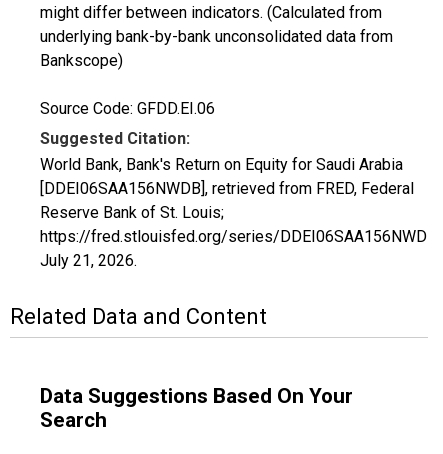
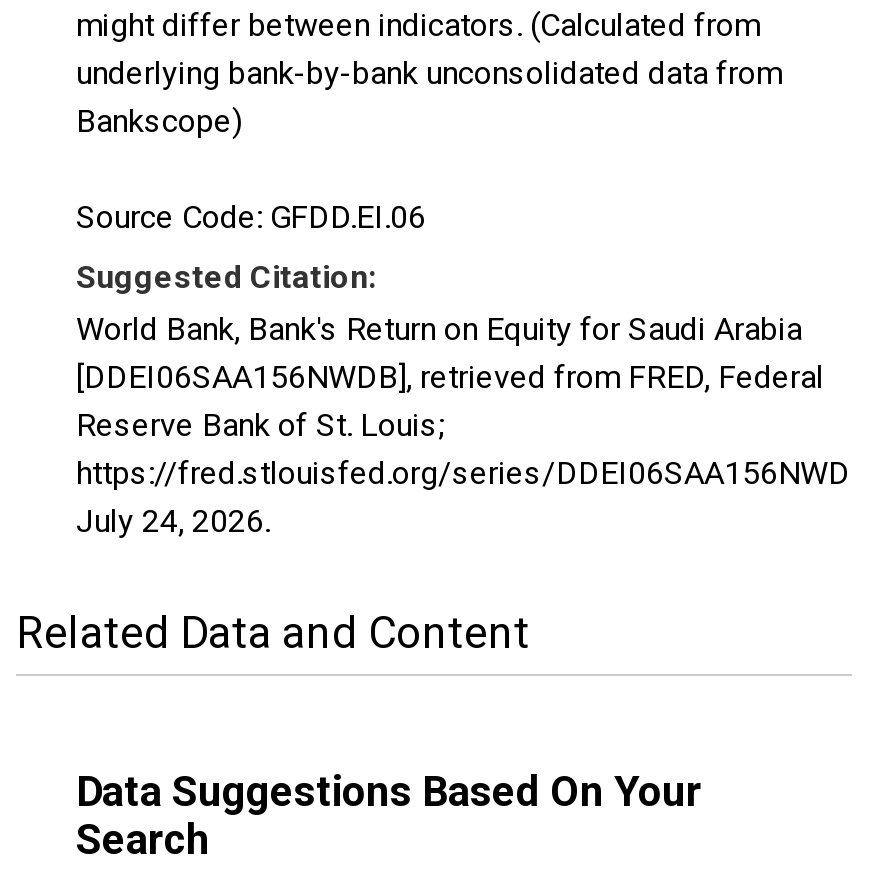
- July 21, 2026.
+ July 24, 2026.
